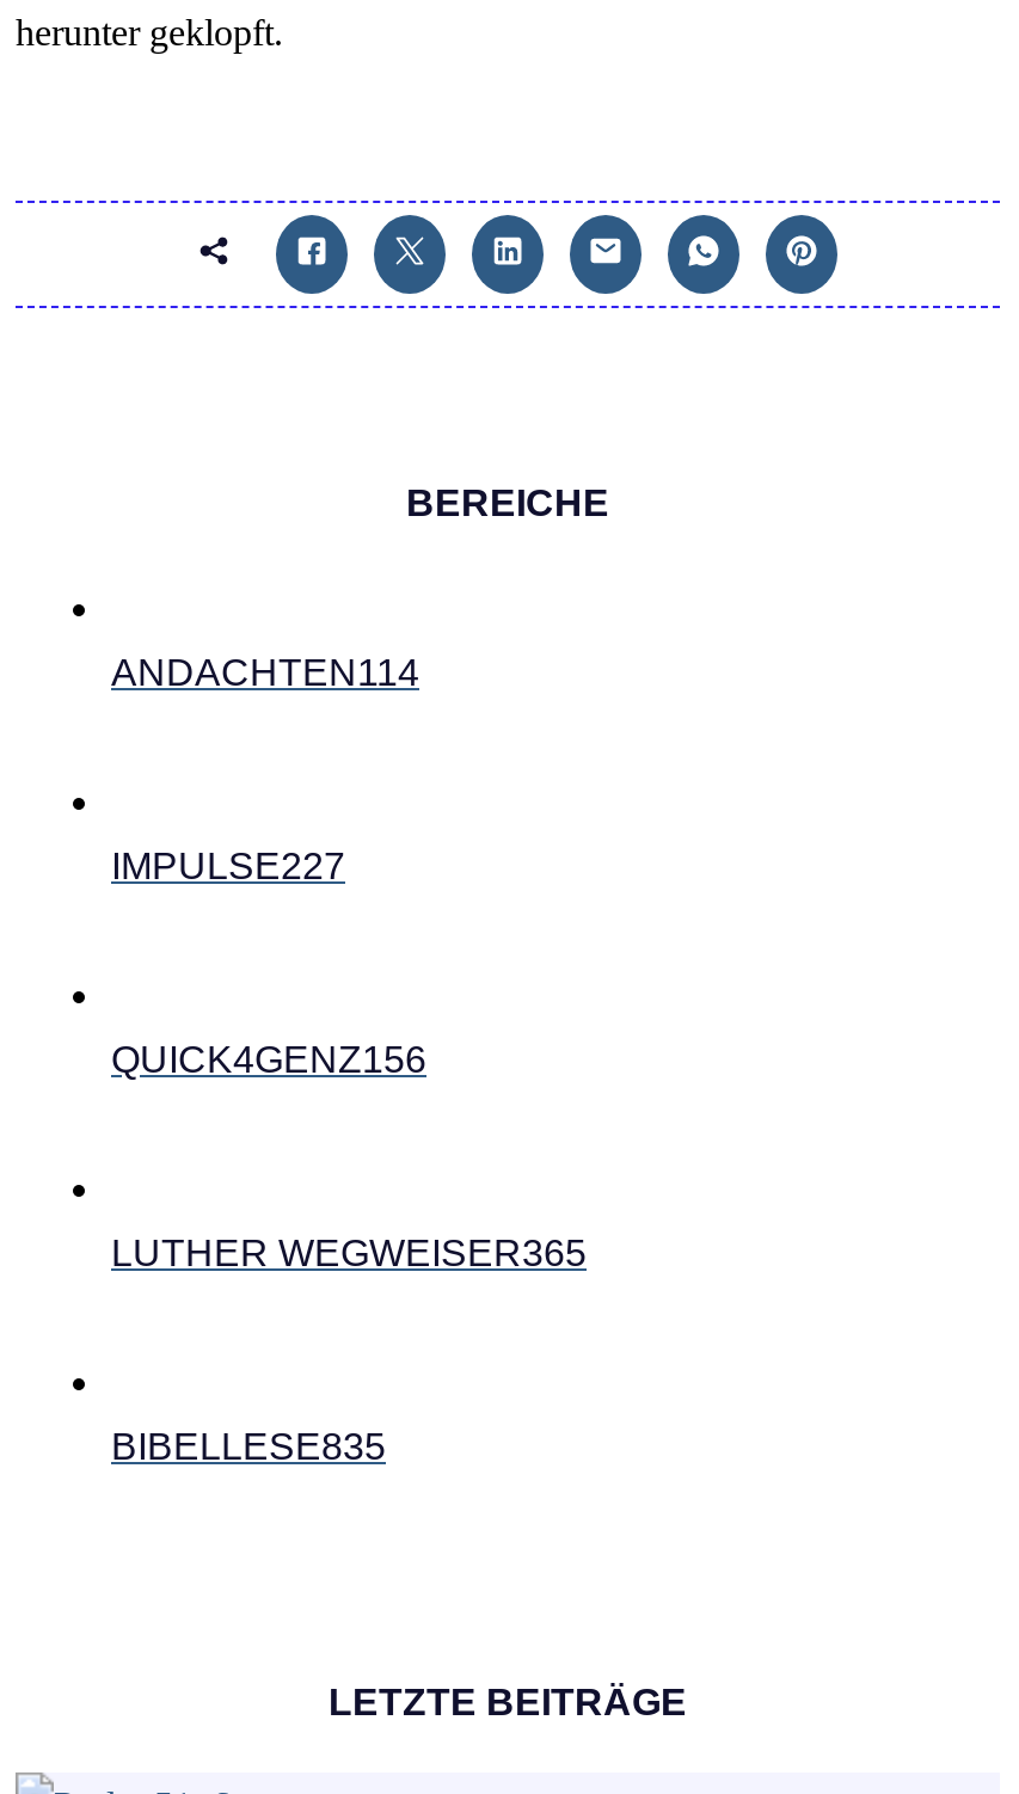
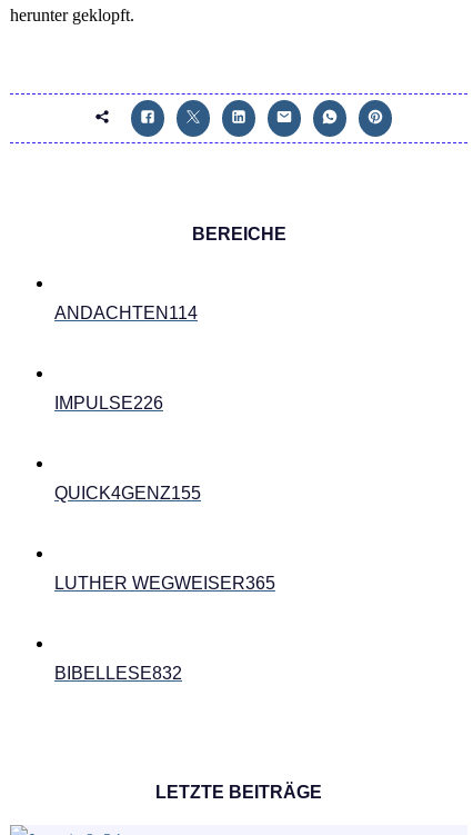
- IMPULSE227
+ IMPULSE226

- QUICK4GENZ156
+ QUICK4GENZ155

- BIBELLESE835
+ BIBELLESE832
